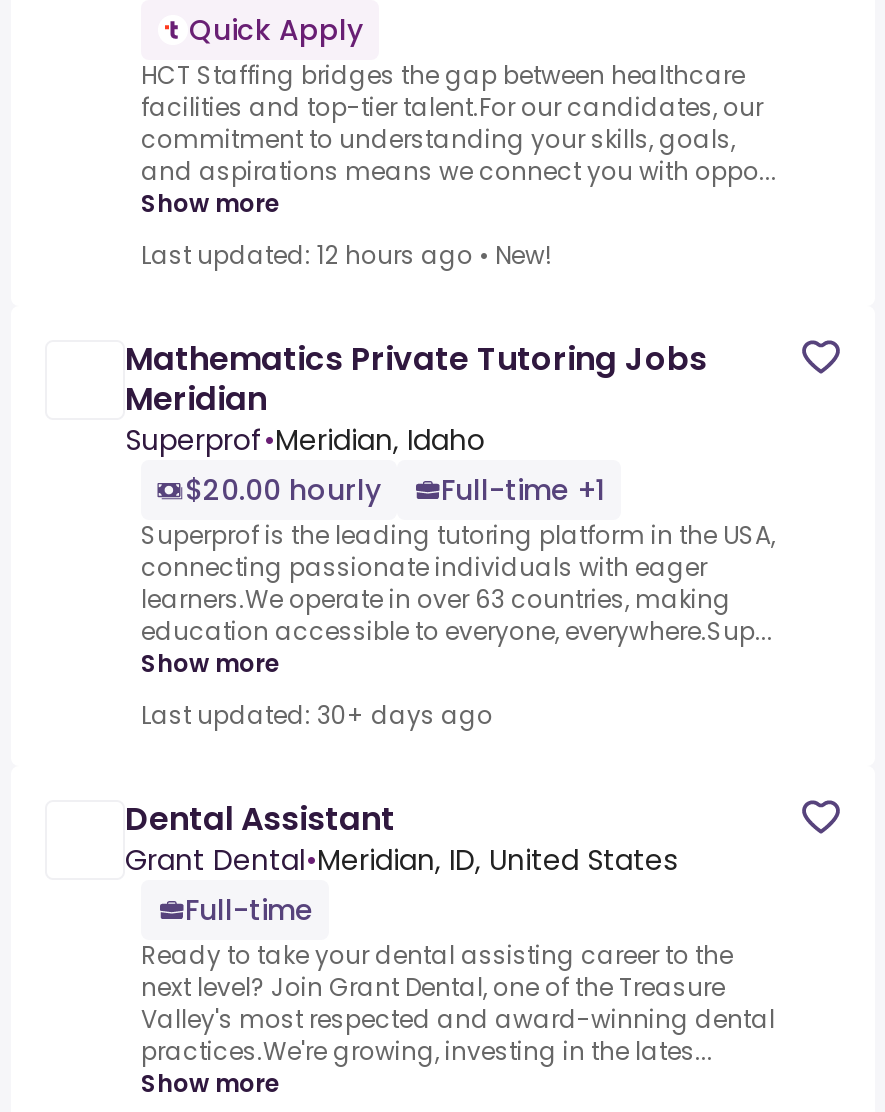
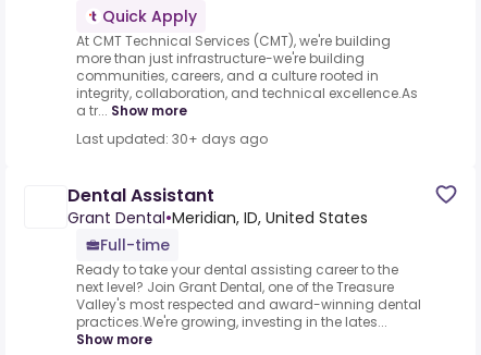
- HCT Staffing bridges the gap between healthcare
- facilities and top-tier talent.For our candidates, our
- commitment to understanding your skills, goals,
- and aspirations means we connect you with oppo...
- Show more
- Last updated: 12 hours ago • New!
- Mathematics Private Tutoring Jobs
- Meridian
- Superprof•Meridian, Idaho
- $20.00 hourly
- Full-time +1
- Superprof is the leading tutoring platform in the USA,
- connecting passionate individuals with eager
- learners.We operate in over 63 countries, making
- education accessible to everyone, everywhere.Sup...
- Show more
+ At CMT Technical Services (CMT), we're building
+ more than just infrastructure-we're building
+ communities, careers, and a culture rooted in
+ integrity, collaboration, and technical excellence.As
+ a tr... Show more
